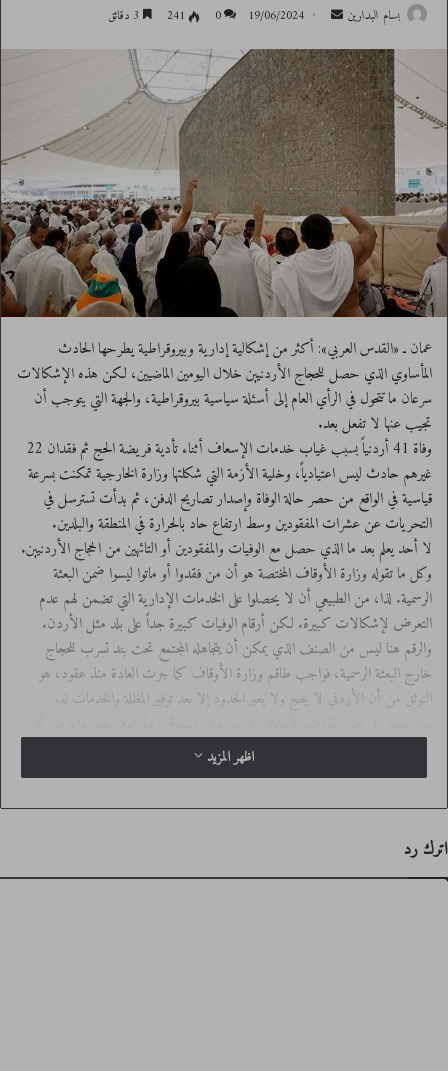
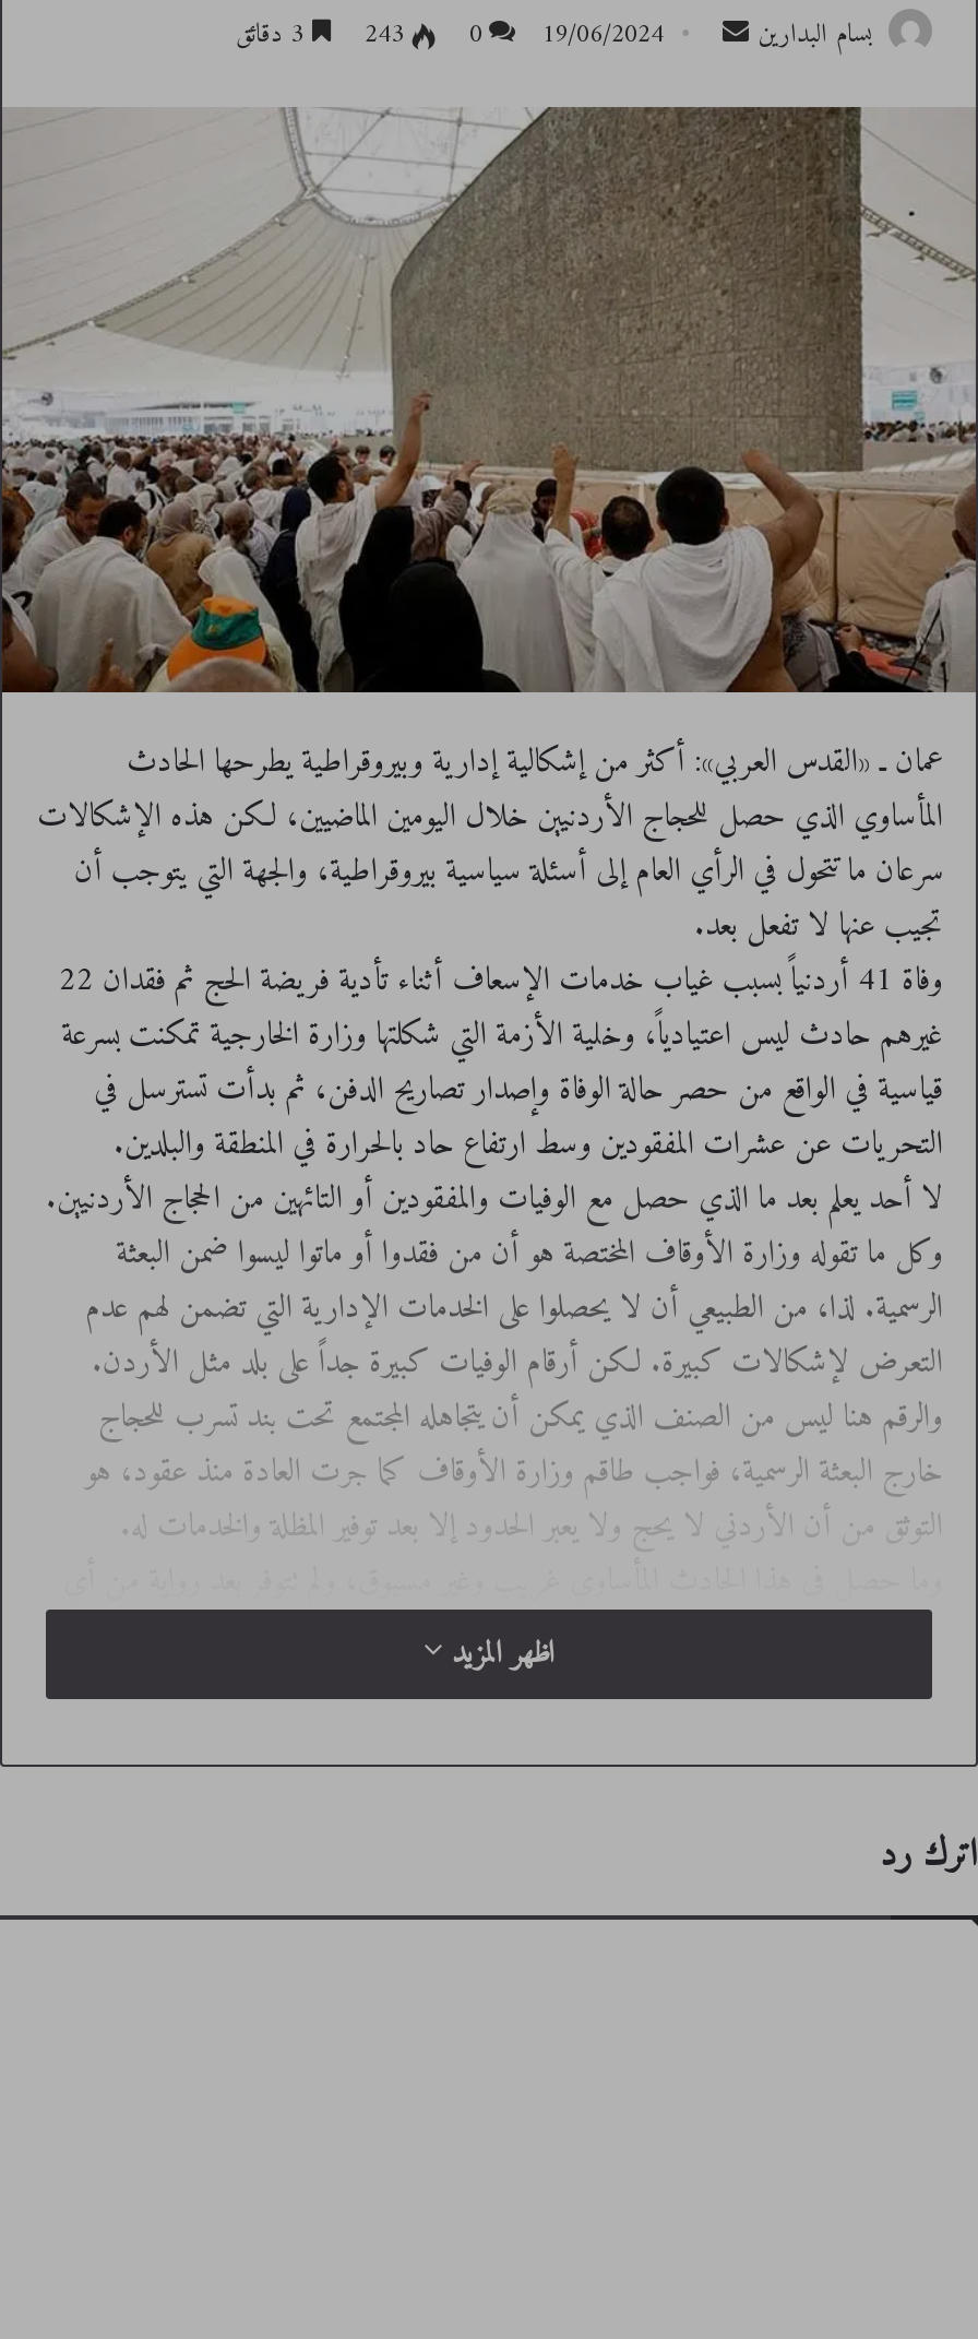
- 241
+ 243
